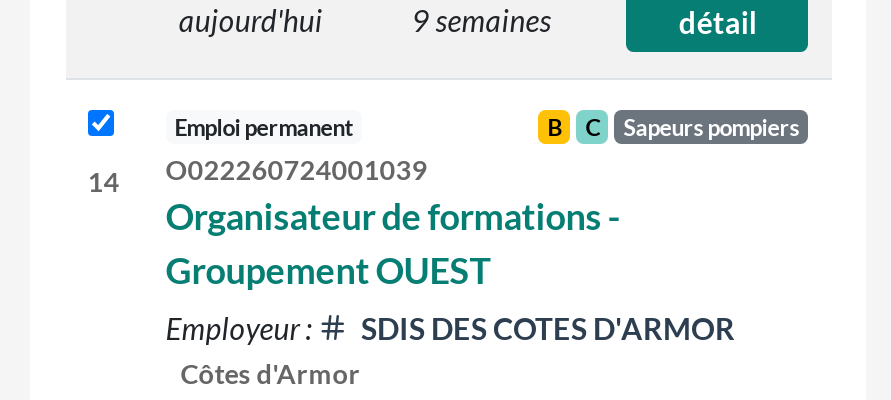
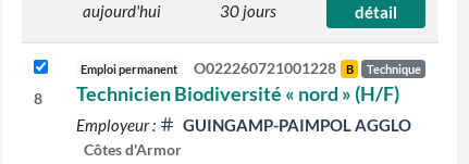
- 9 semaines
+ 30 jours

- C
- Sapeurs pompiers
+ Technique

- 14
+ 8

- O022260724001039
- Organisateur de formations -
- Groupement OUEST
+ O022260721001228
+ Technicien Biodiversité « nord » (H/F)

- SDIS DES COTES D'ARMOR
+ GUINGAMP-PAIMPOL AGGLO
